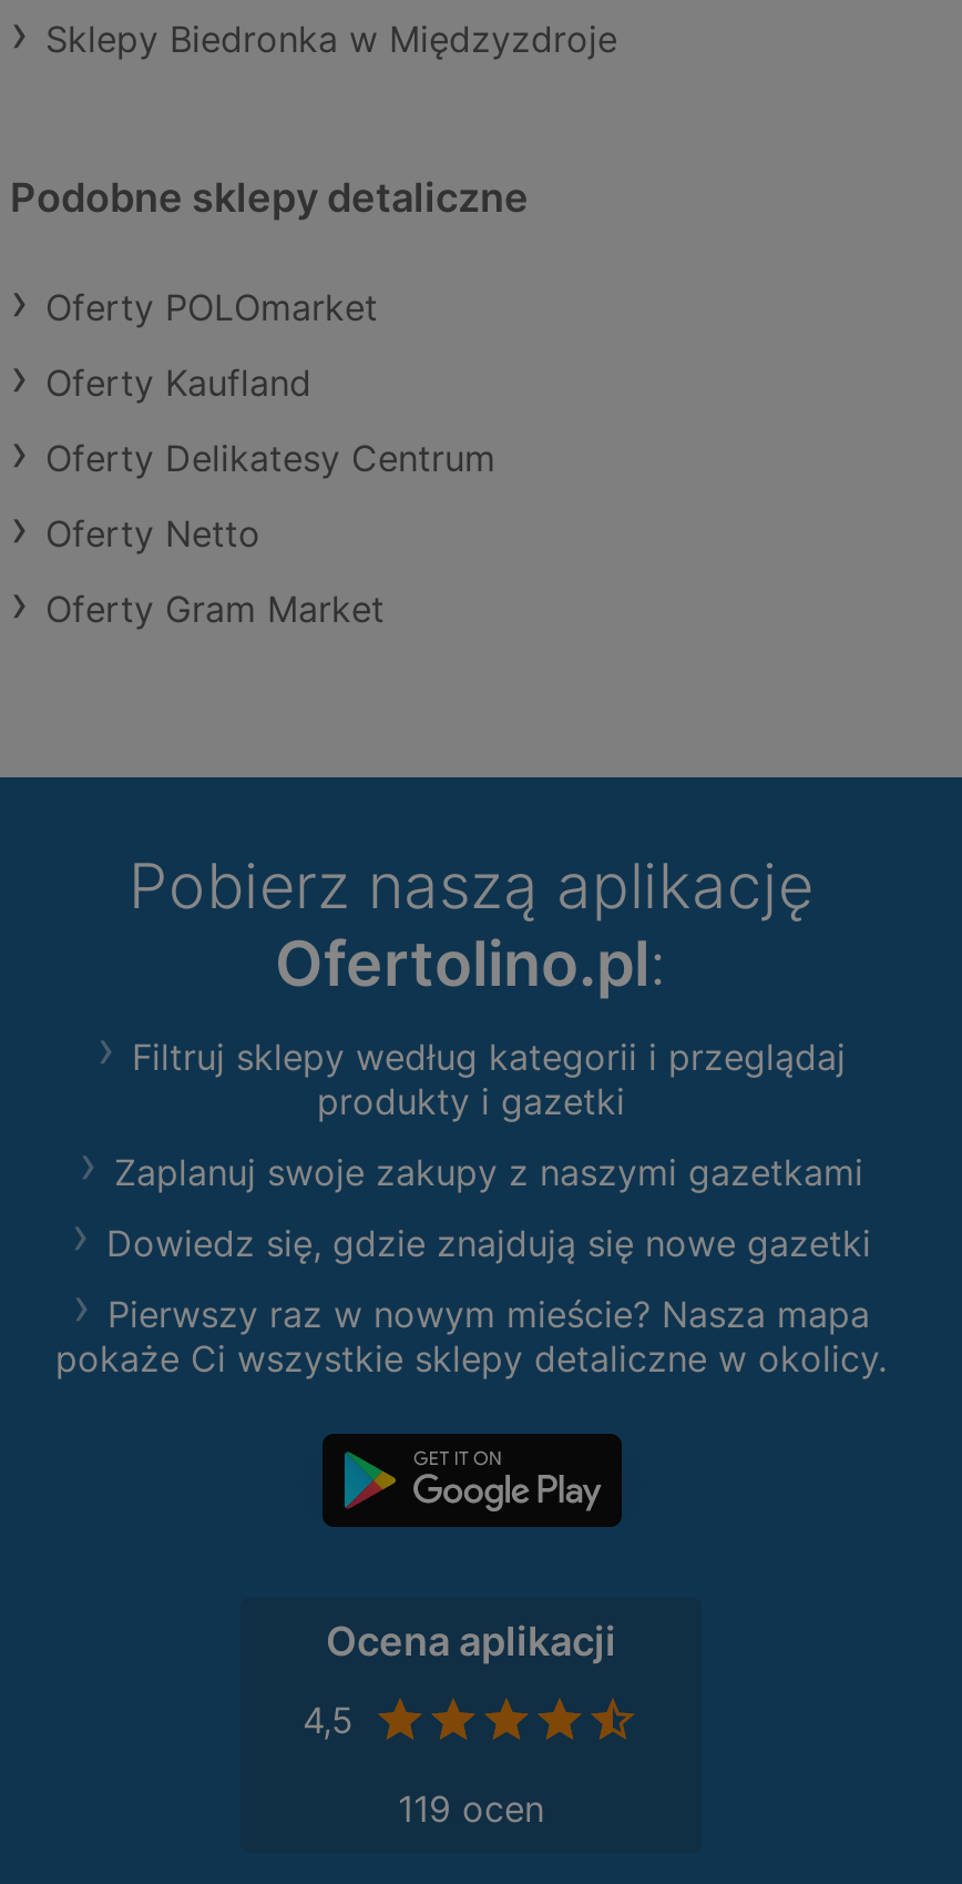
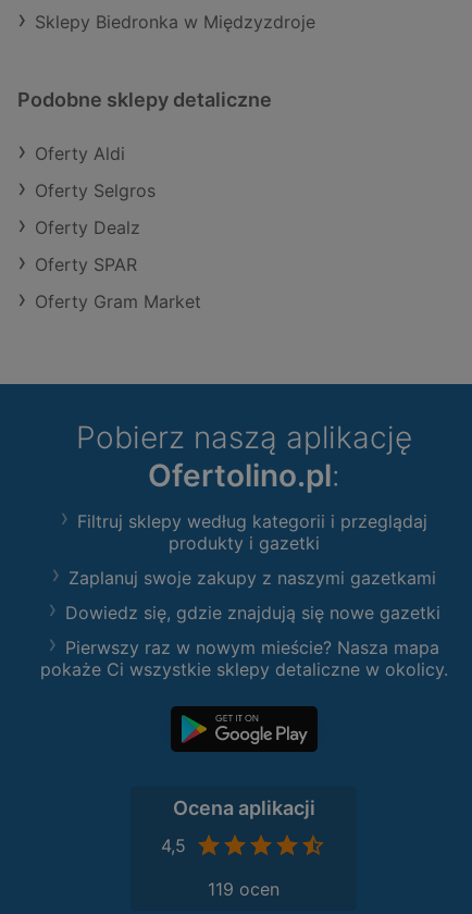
- Oferty POLOmarket
+ Oferty Aldi

- Oferty Kaufland
+ Oferty Selgros

- Oferty Delikatesy Centrum
+ Oferty Dealz

- Oferty Netto
+ Oferty SPAR
